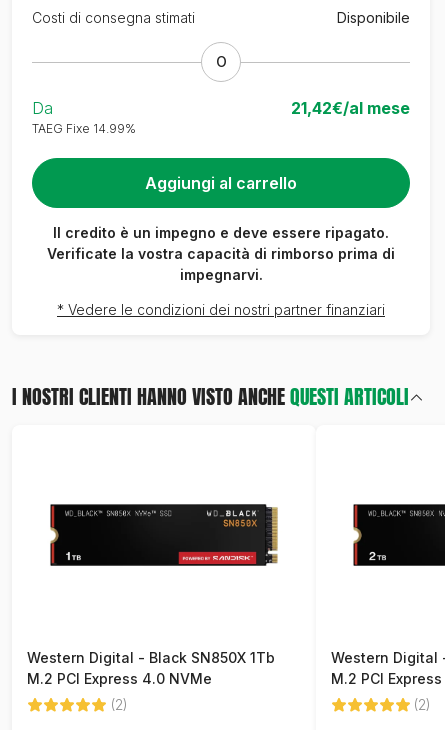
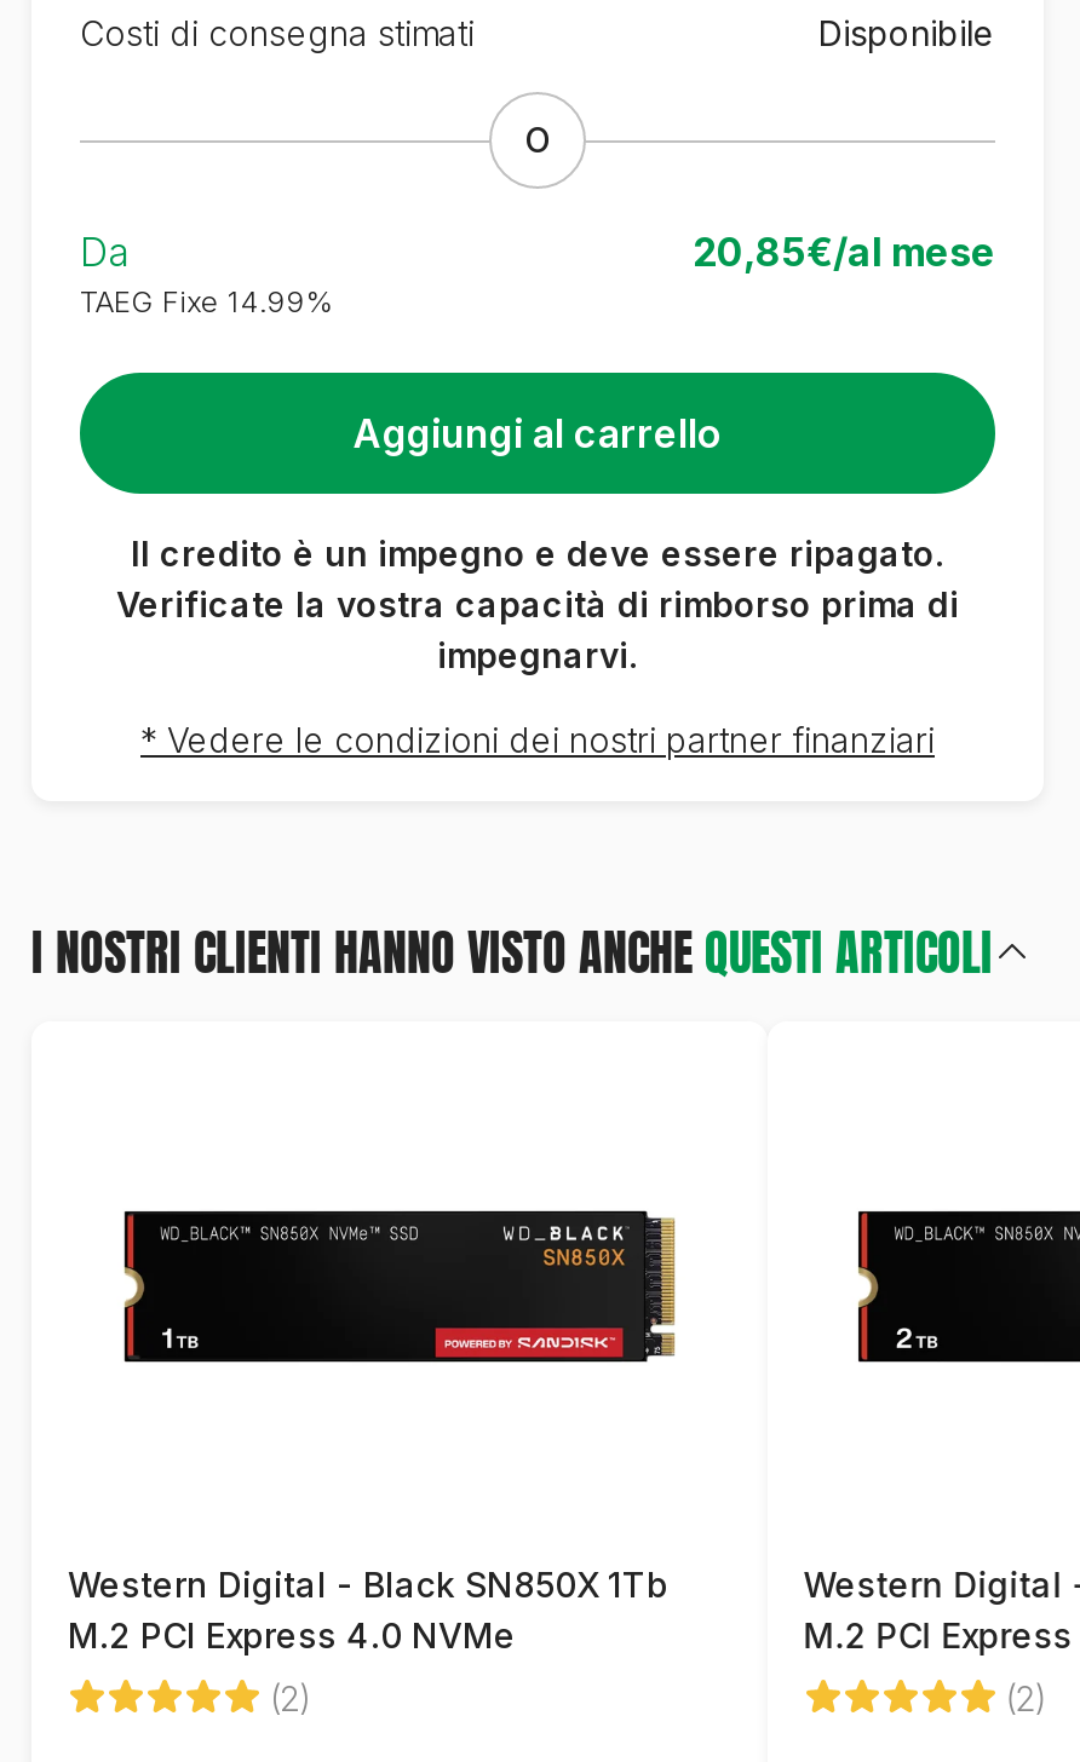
- 21,42€/al mese
+ 20,85€/al mese
